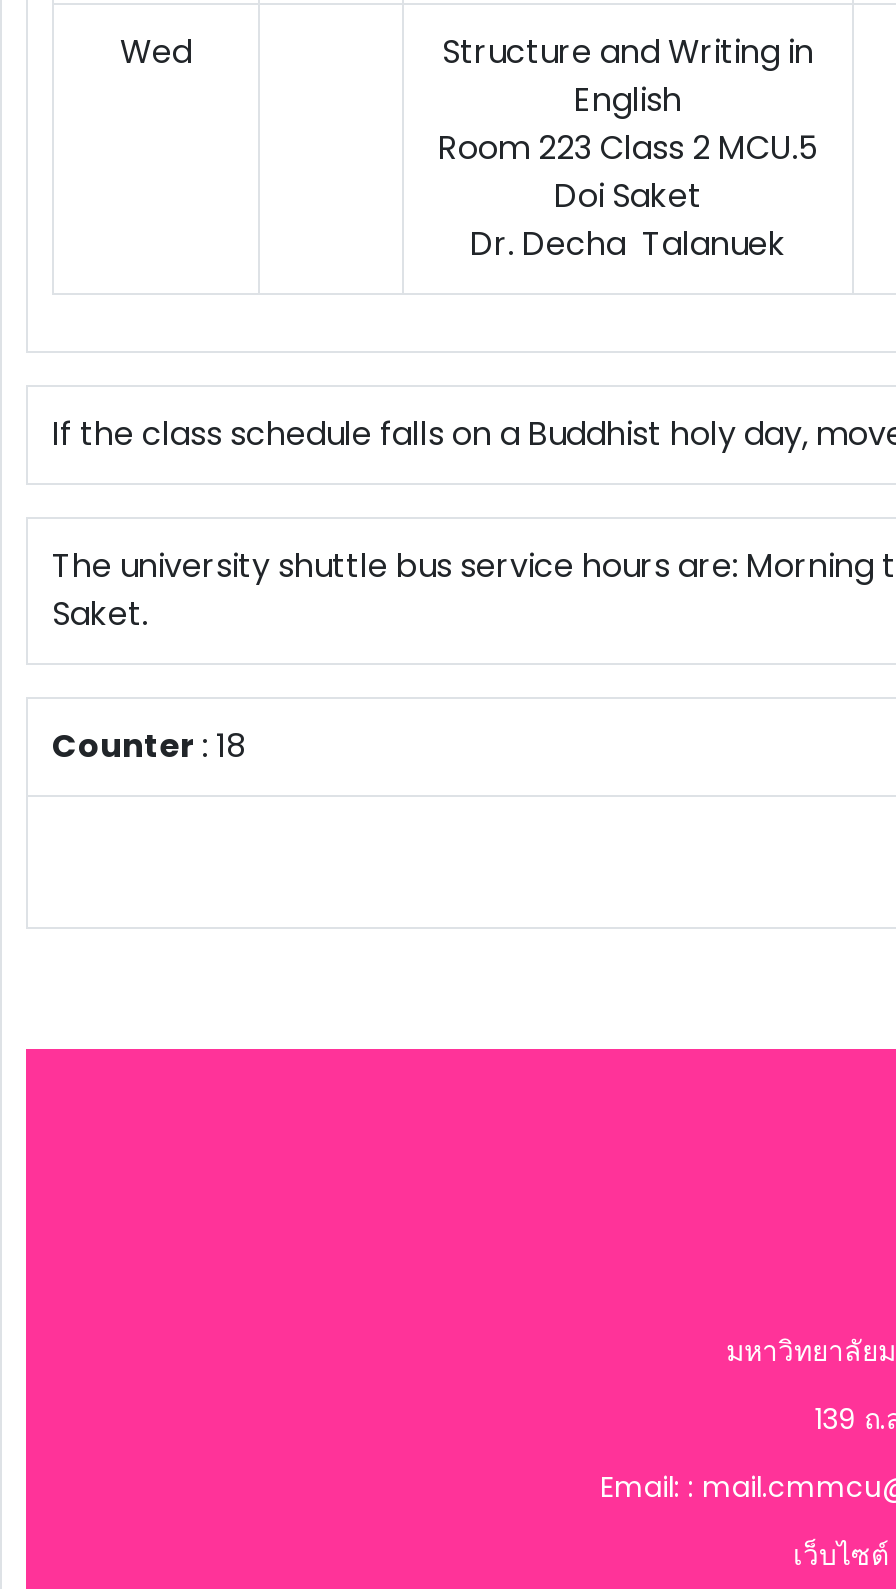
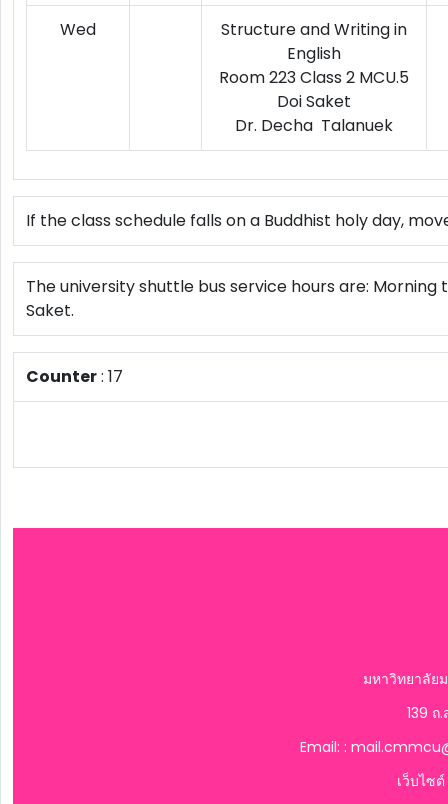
- Counter: 18
+ Counter: 17
